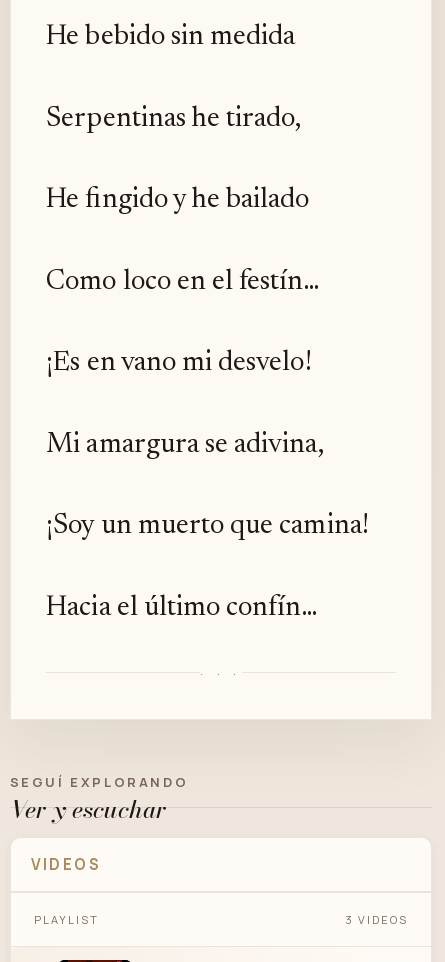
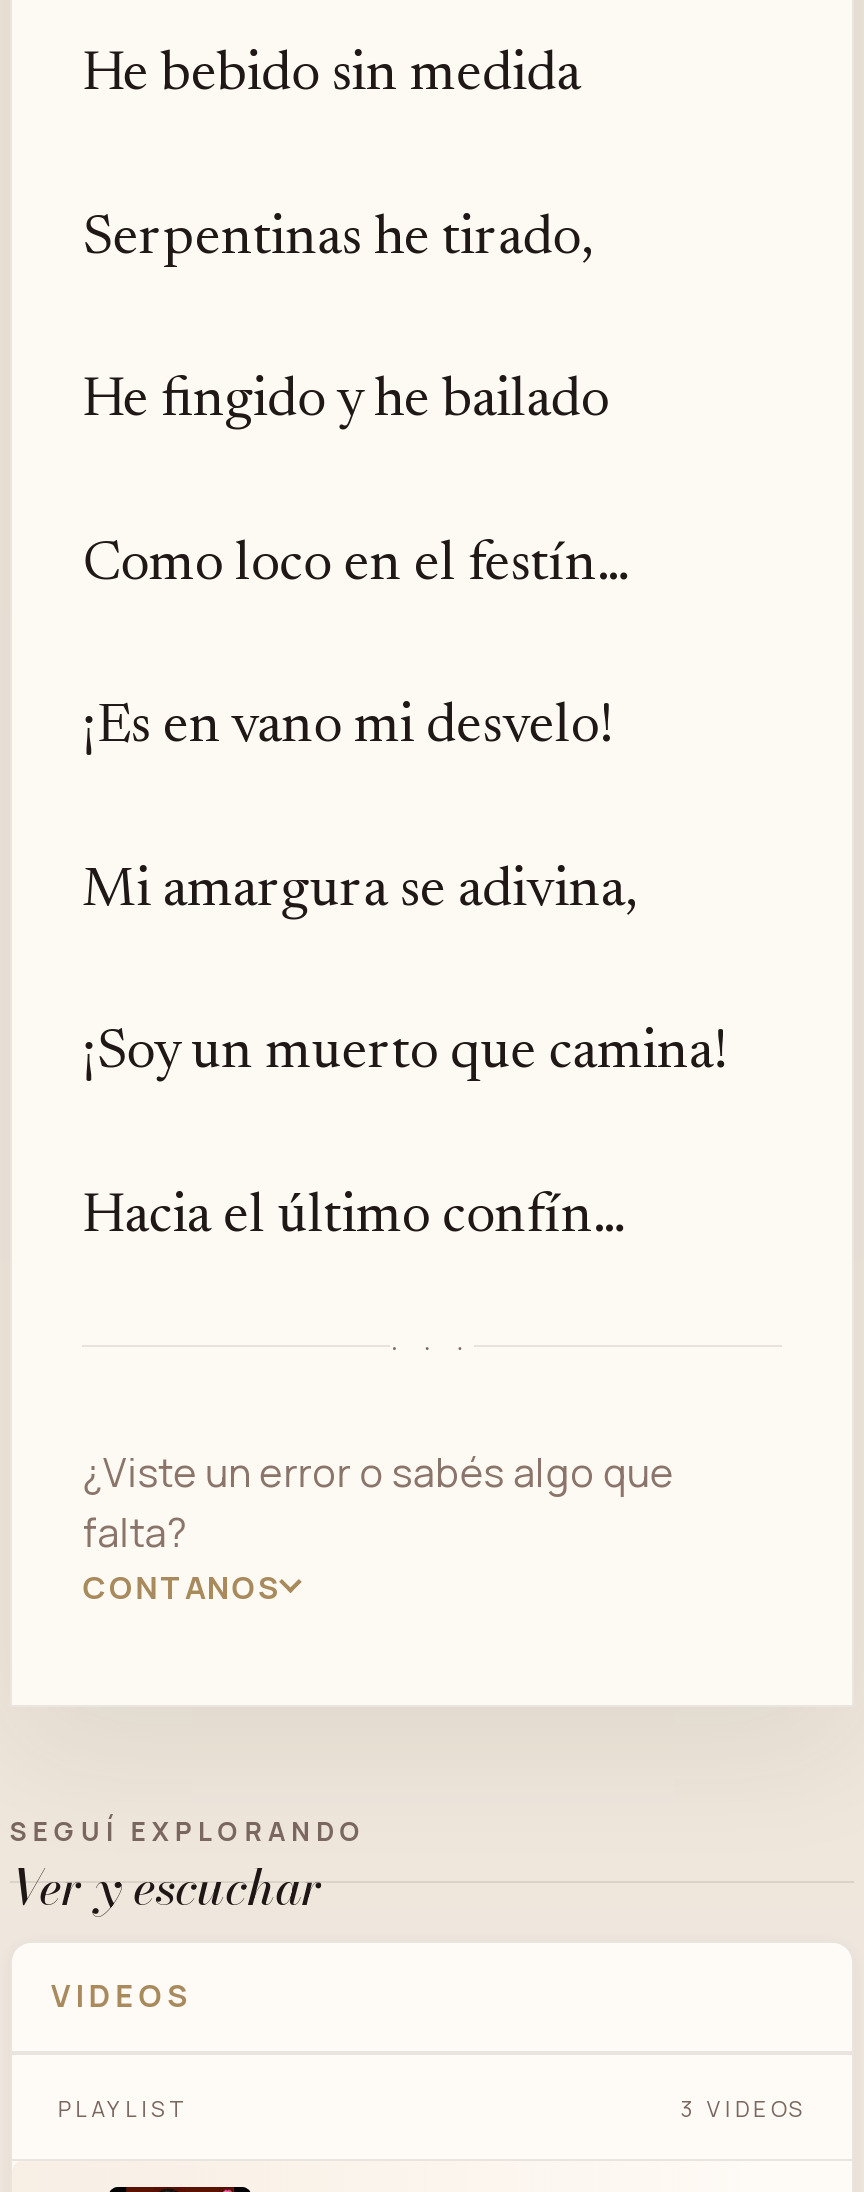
+ ¿Viste un error o sabés algo que
+ falta?
+ CONTANOS
